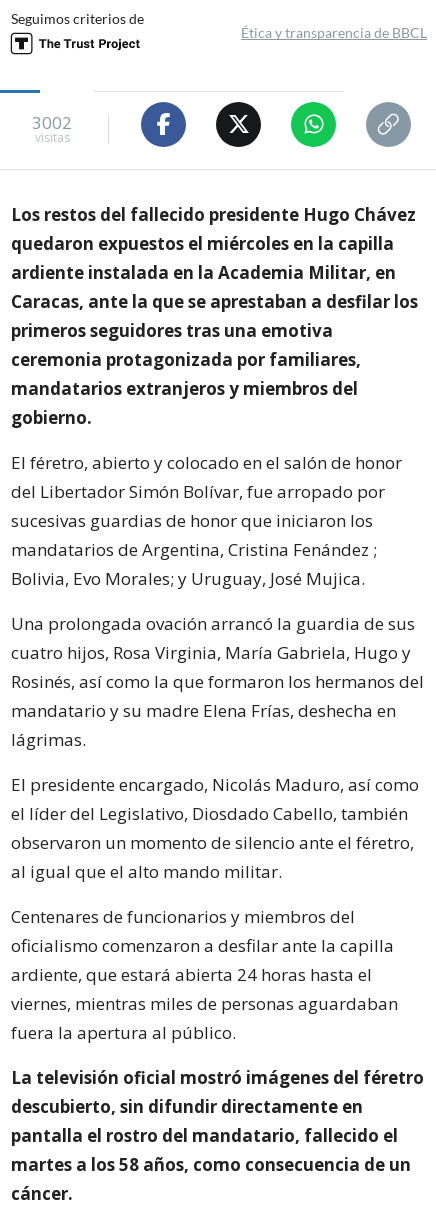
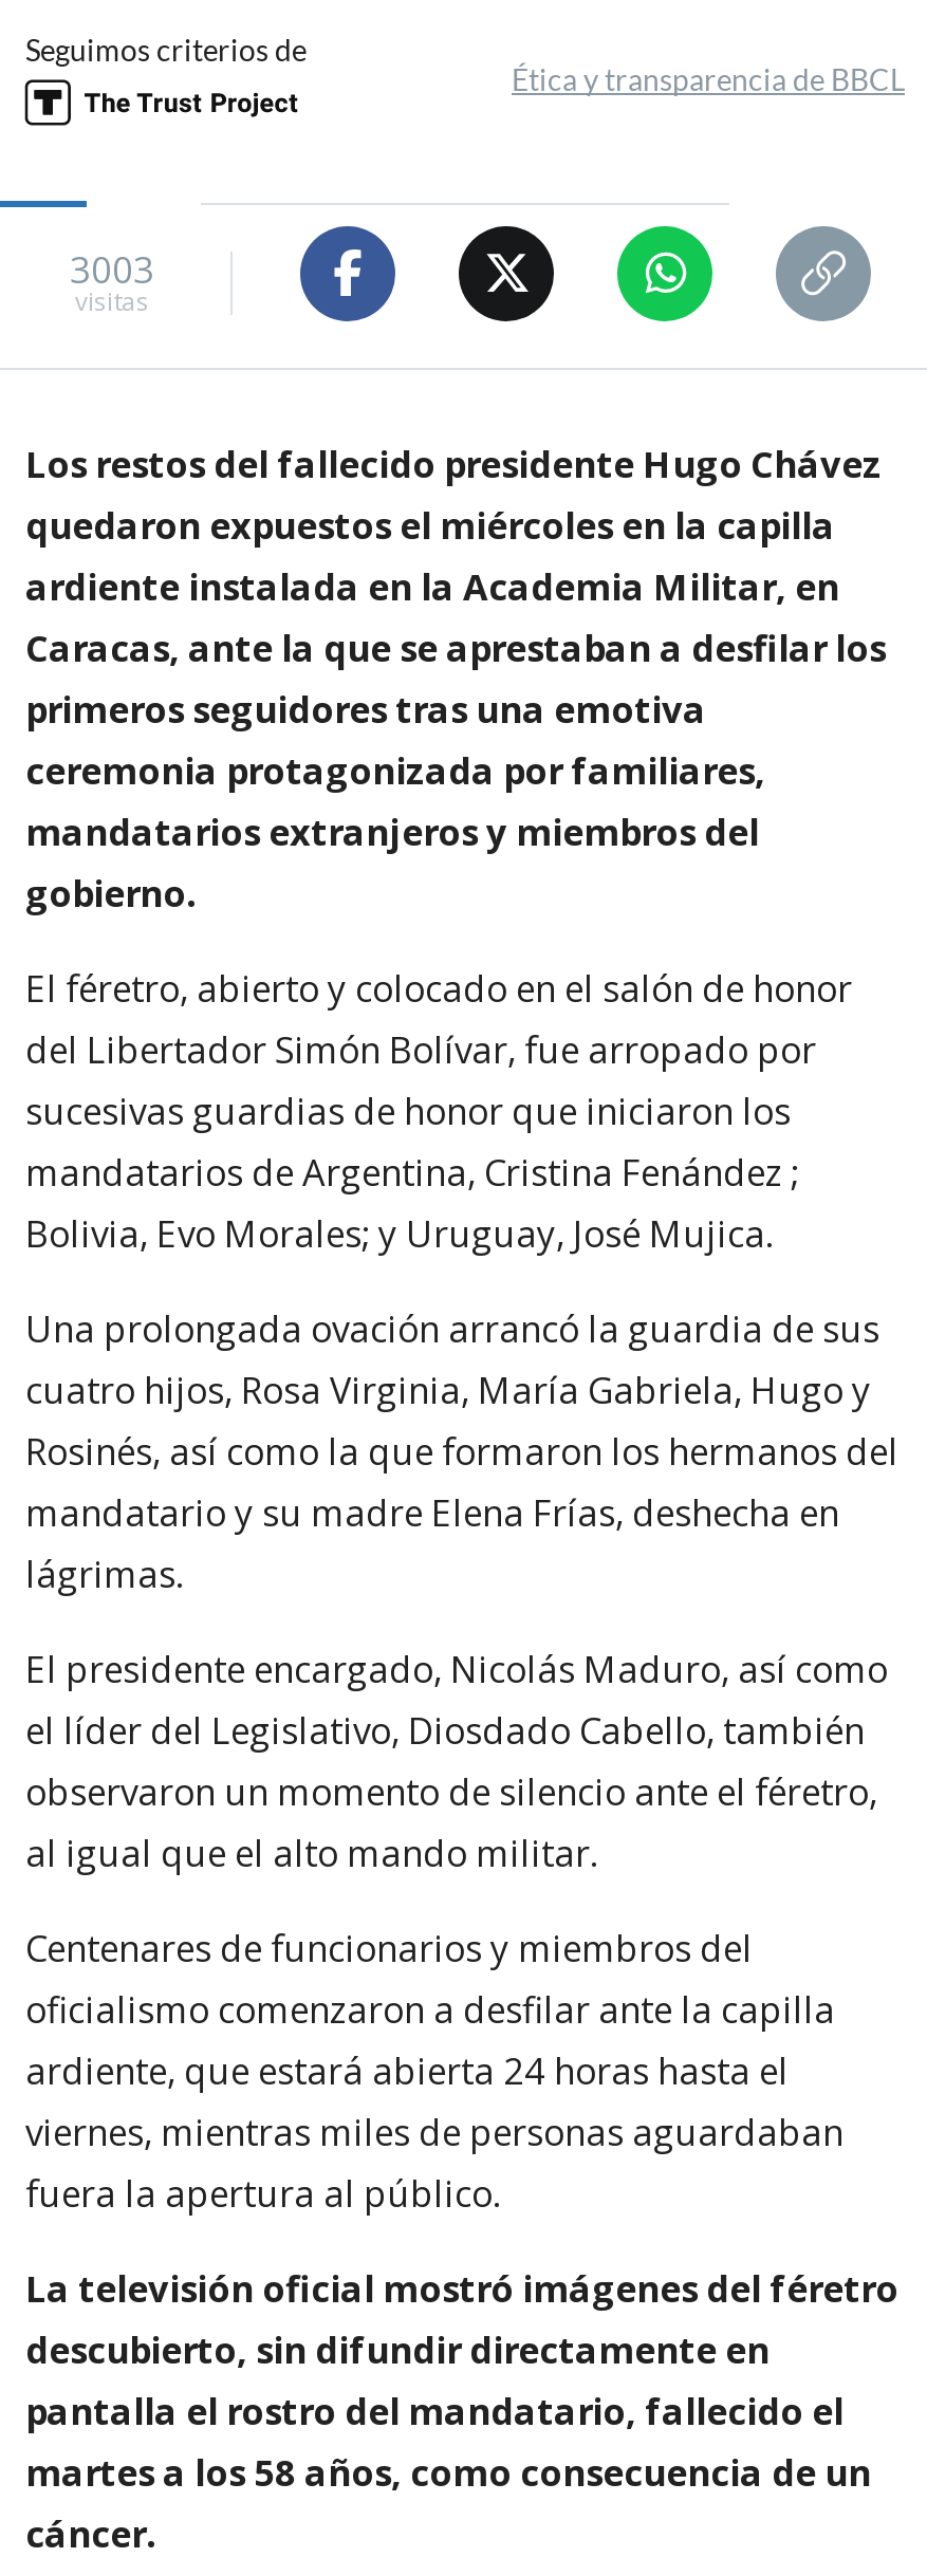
- 3002
+ 3003
